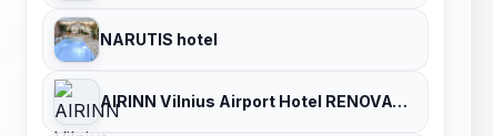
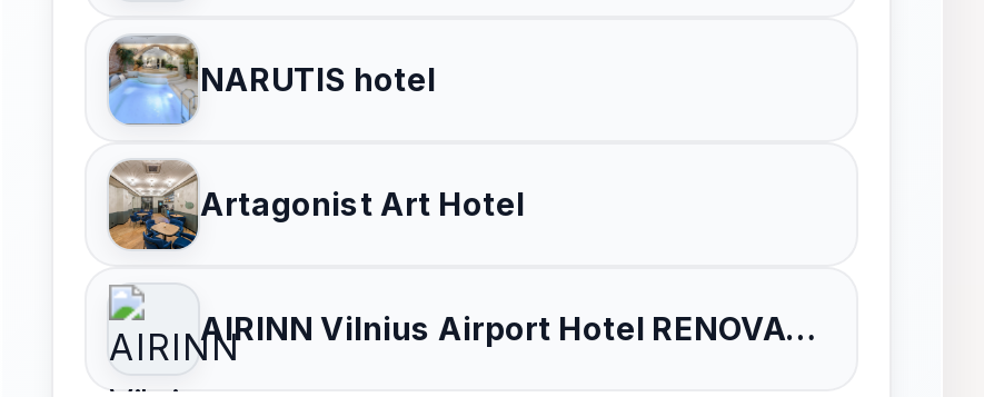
+ [image]
+ Artagonist Art Hotel
